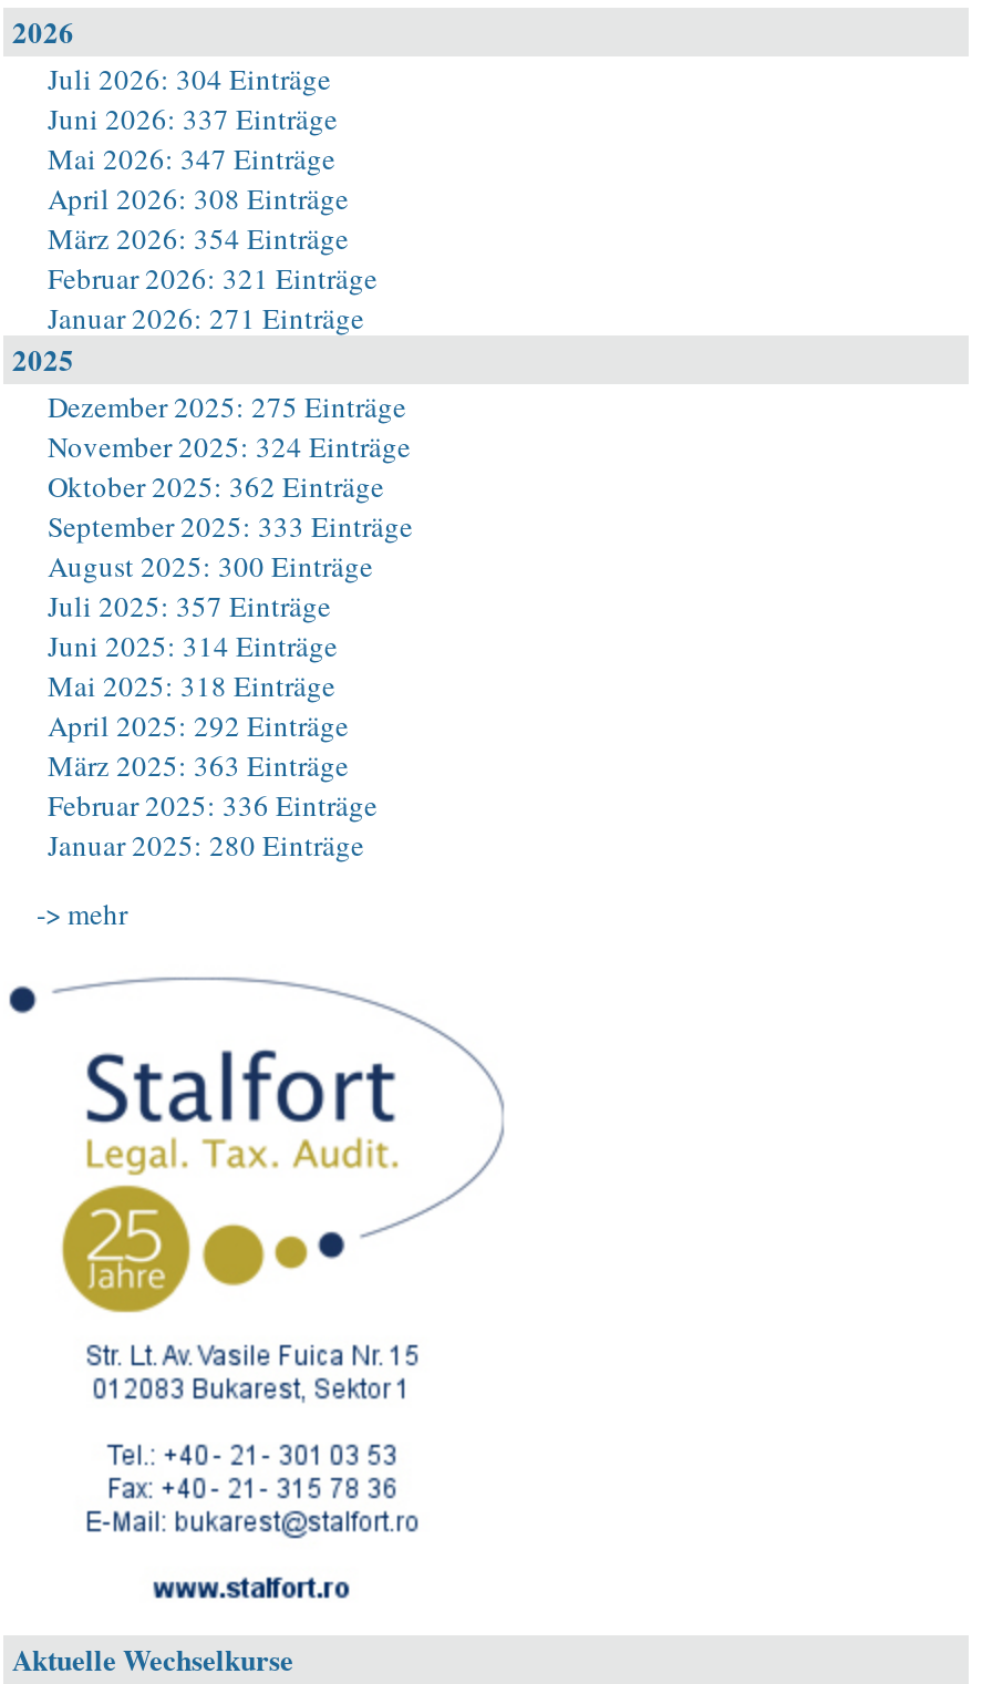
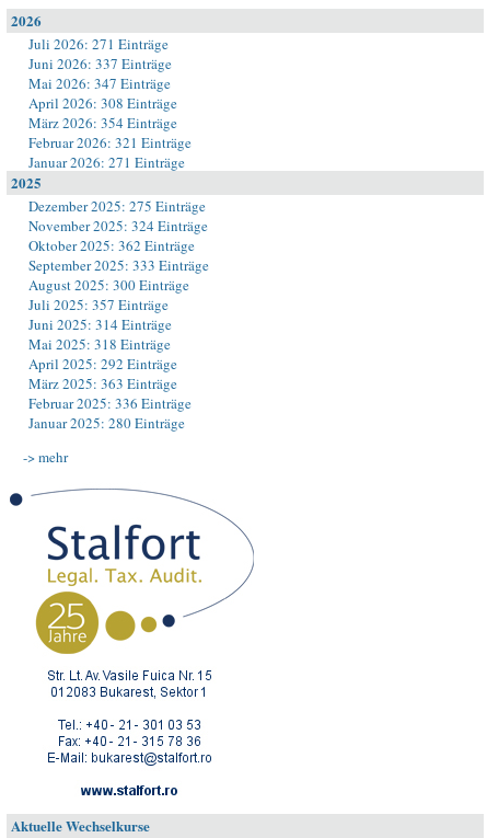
- Juli 2026: 304 Einträge
+ Juli 2026: 271 Einträge
